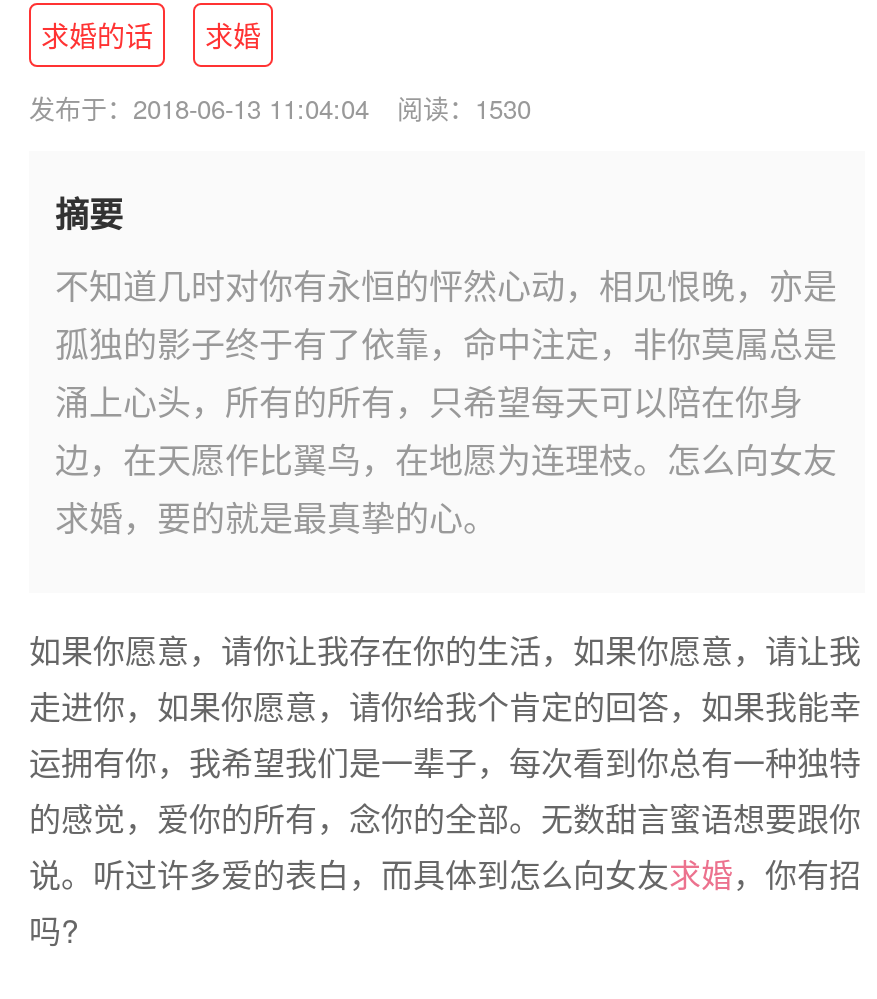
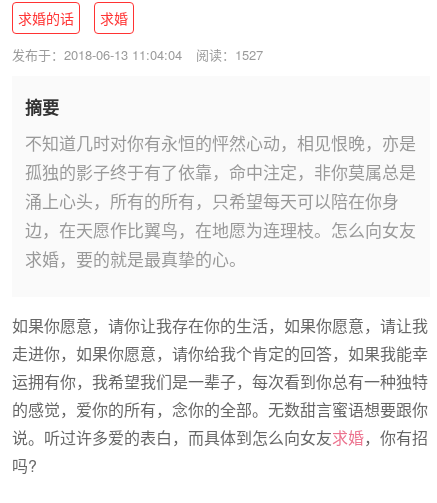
- 发布于：2018-06-13 11:04:04 阅读：1530
+ 发布于：2018-06-13 11:04:04 阅读：1527
